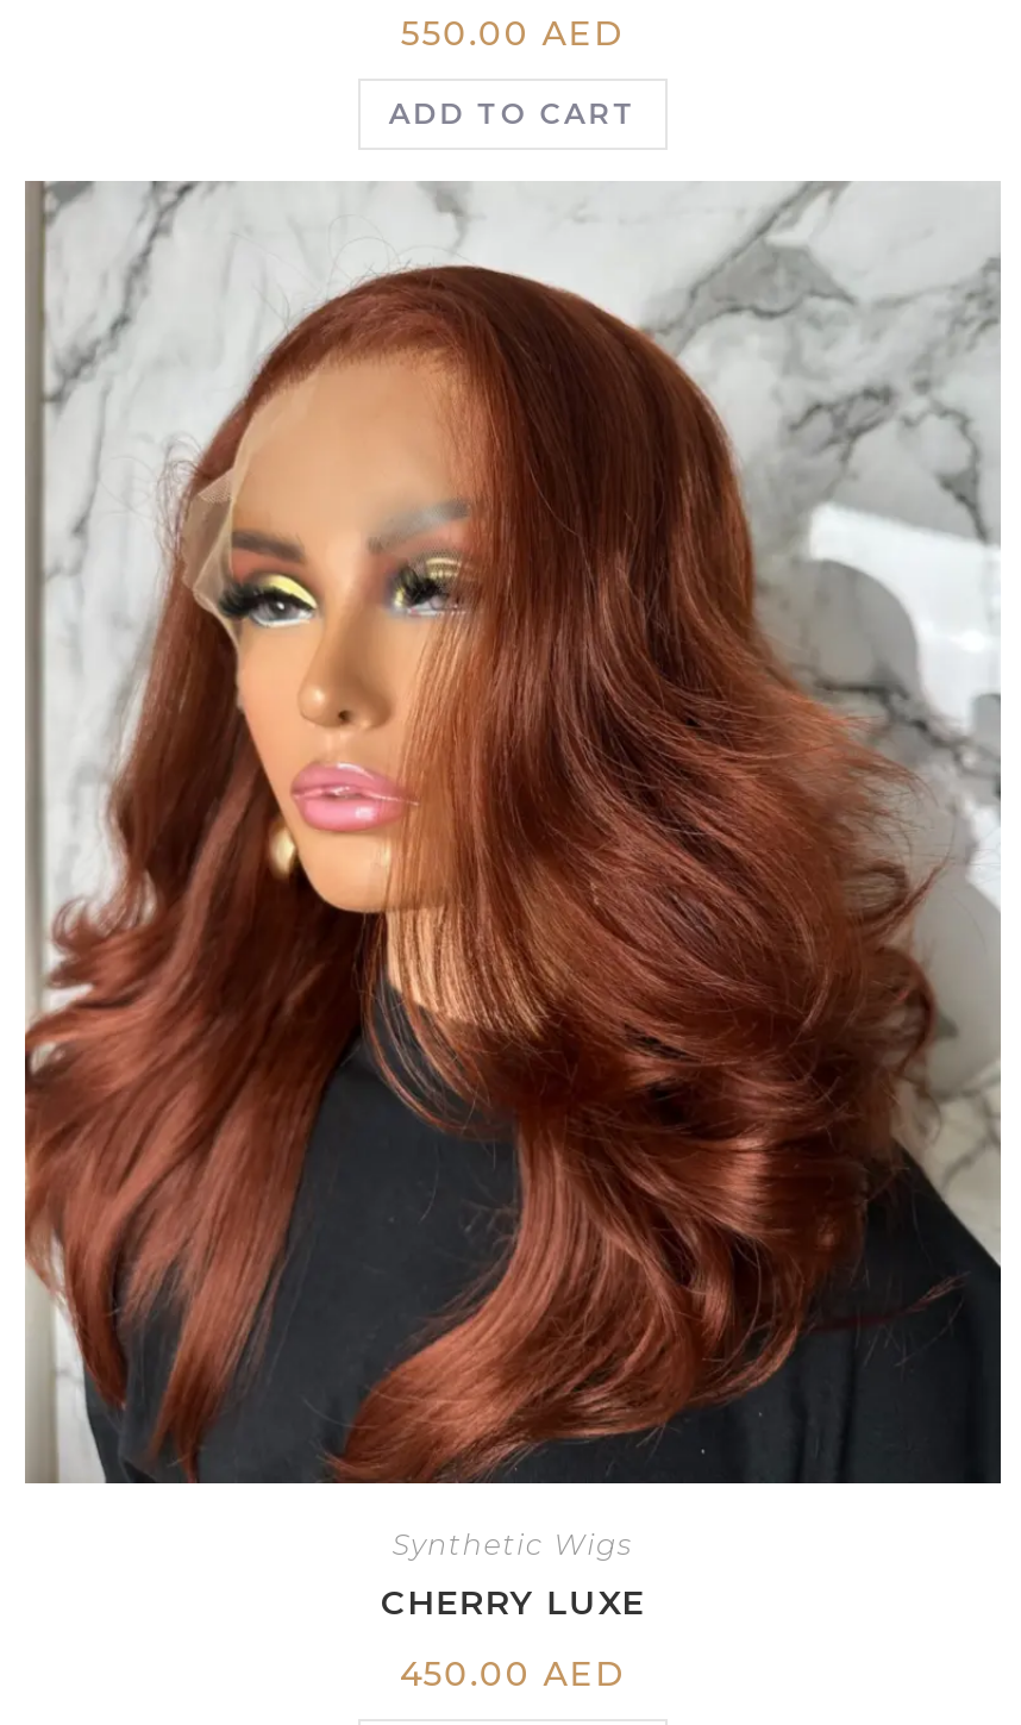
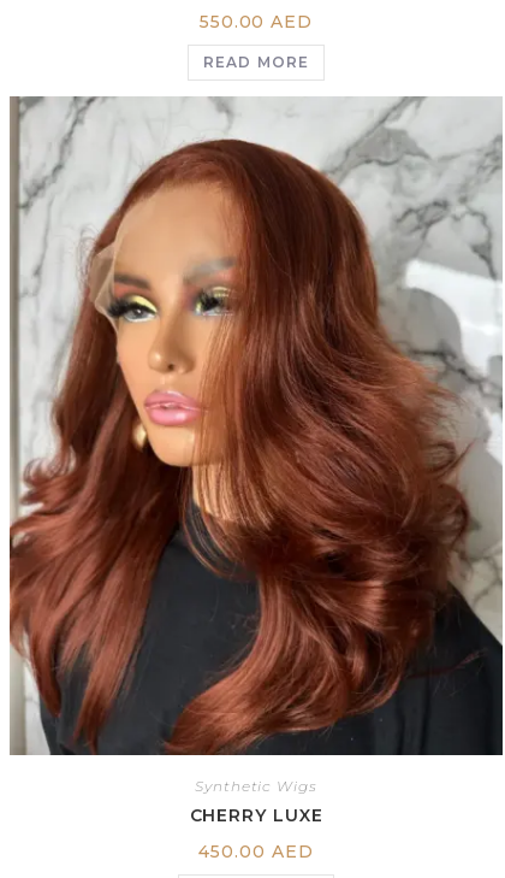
- ADD TO CART
+ READ MORE
